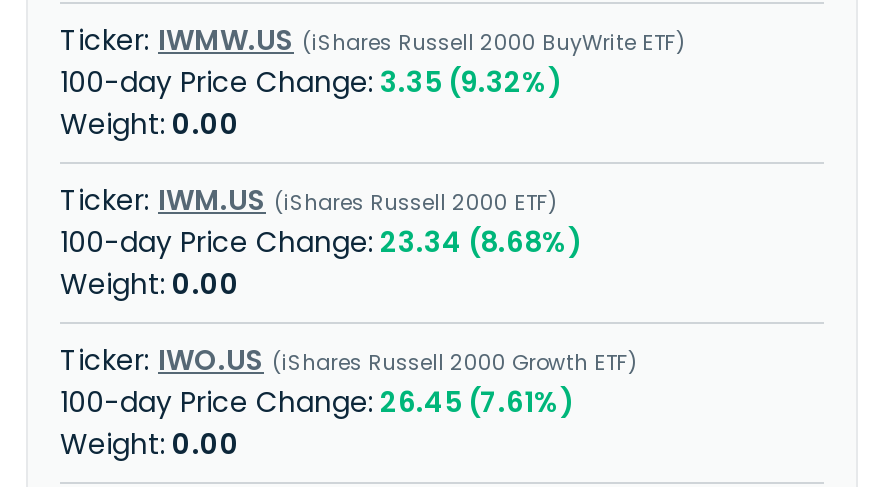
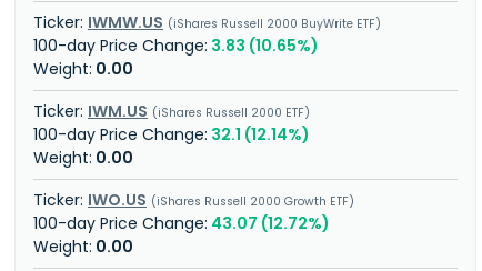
- 3.35 (9.32%)
+ 3.83 (10.65%)

- 23.34 (8.68%)
+ 32.1 (12.14%)

- 26.45 (7.61%)
+ 43.07 (12.72%)
